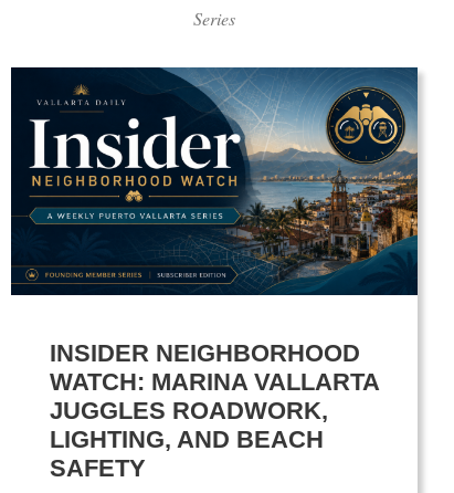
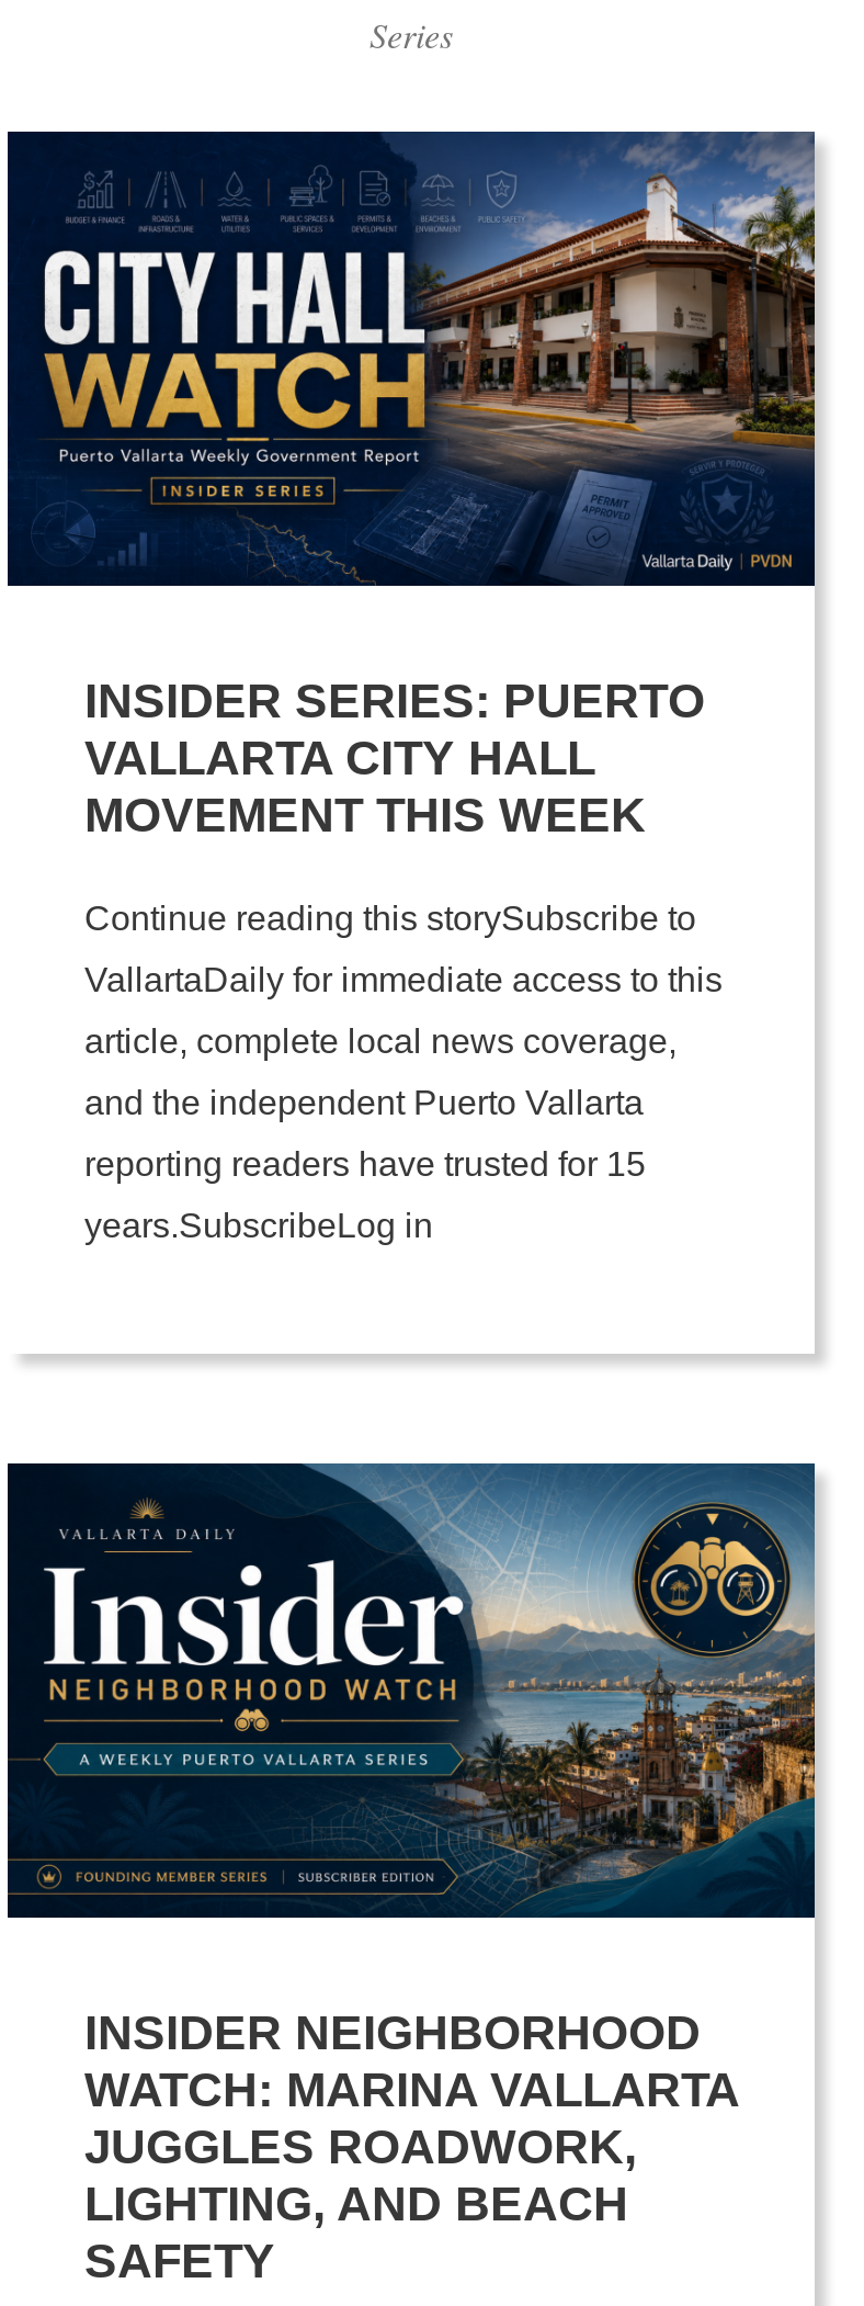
+ [image]
+ INSIDER SERIES: PUERTO
+ VALLARTA CITY HALL
+ MOVEMENT THIS WEEK
+ Continue reading this storySubscribe to
+ VallartaDaily for immediate access to this
+ article, complete local news coverage,
+ and the independent Puerto Vallarta
+ reporting readers have trusted for 15
+ years.SubscribeLog in
